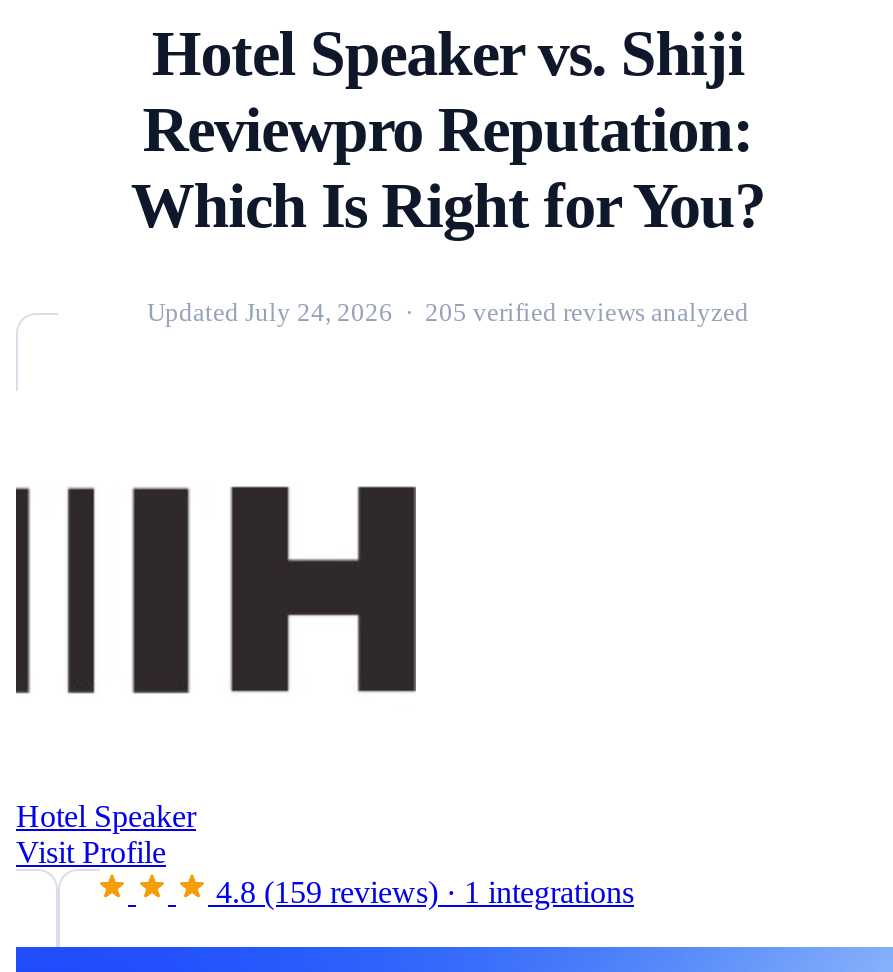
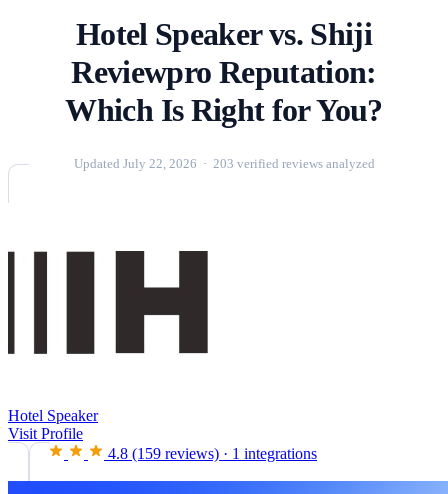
- Updated July 24, 2026 · 205 verified reviews analyzed
+ Updated July 22, 2026 · 203 verified reviews analyzed
